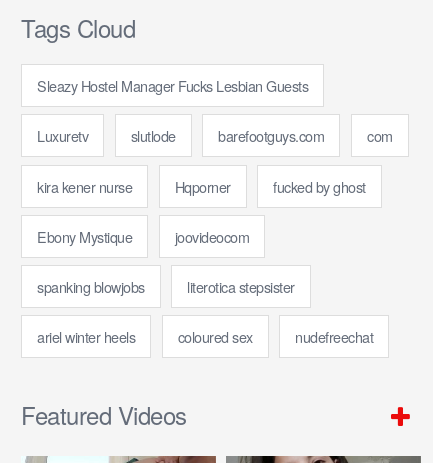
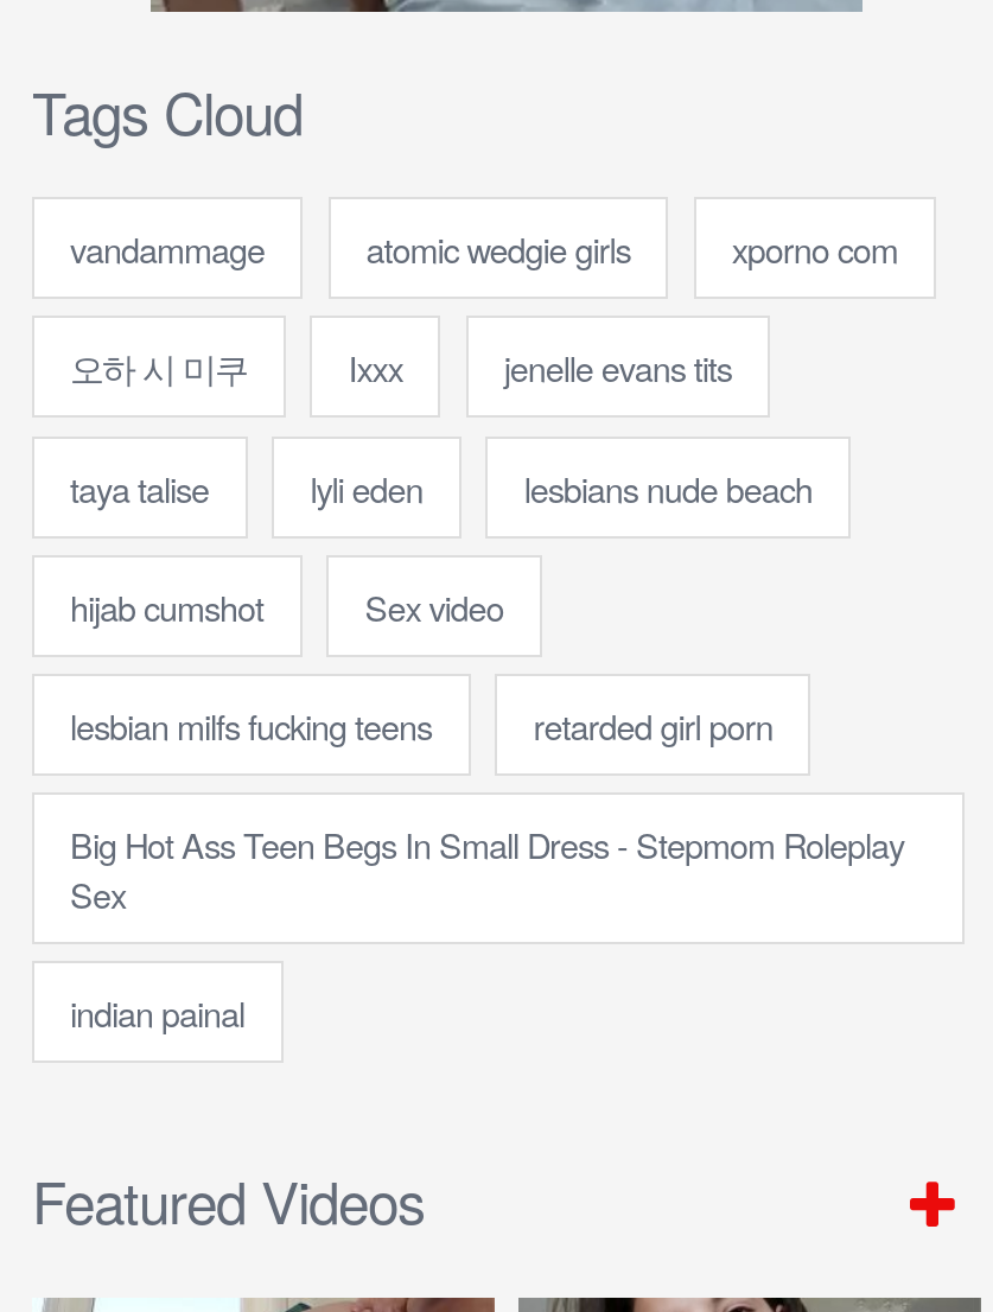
- Sleazy Hostel Manager Fucks Lesbian Guests
- Luxuretv
- slutlode
- barefootguys.com
- com
- kira kener nurse
- Hqporner
- fucked by ghost
- Ebony Mystique
- joovideocom
- spanking blowjobs
- literotica stepsister
- ariel winter heels
- coloured sex
- nudefreechat
+ vandammage
+ atomic wedgie girls
+ xporno com
+ 오하 시 미쿠
+ Ixxx
+ jenelle evans tits
+ taya talise
+ lyli eden
+ lesbians nude beach
+ hijab cumshot
+ Sex video
+ lesbian milfs fucking teens
+ retarded girl porn
+ Big Hot Ass Teen Begs In Small Dress - Stepmom Roleplay
+ Sex
+ indian painal
